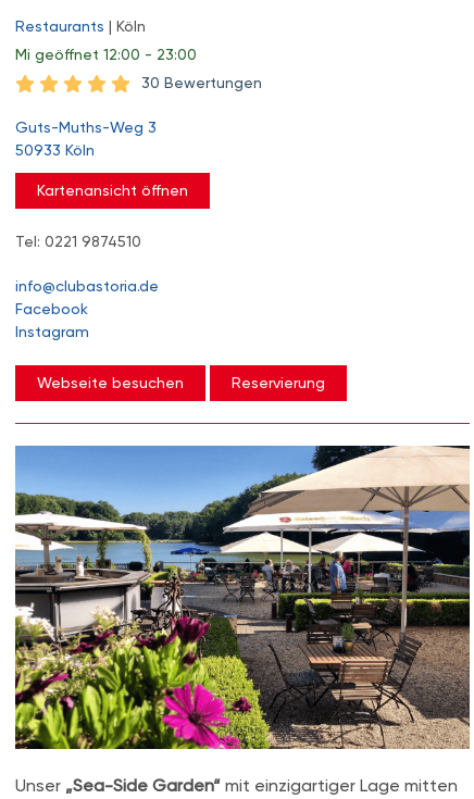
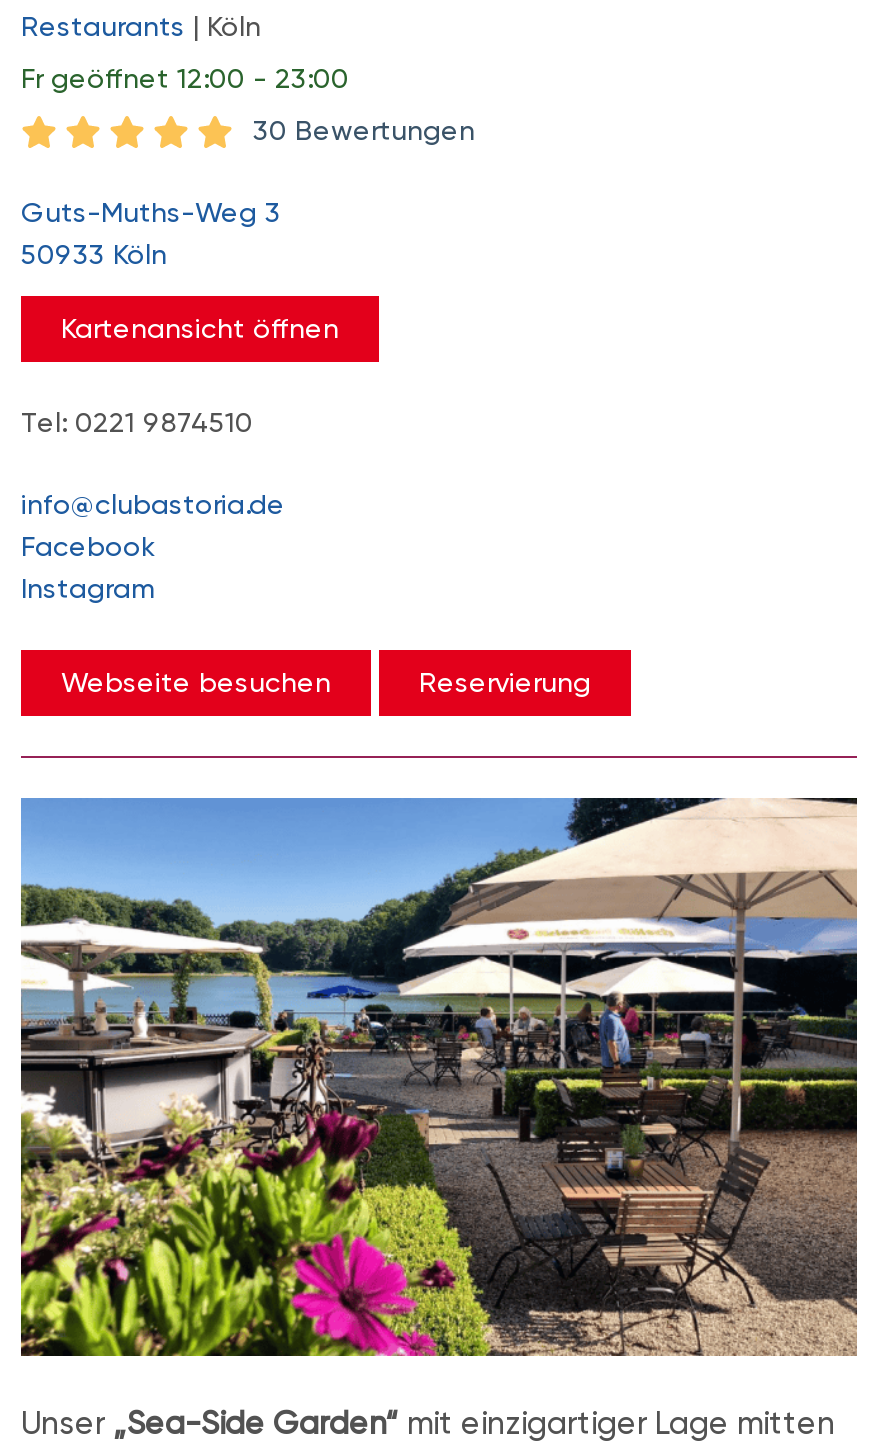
- Mi geöffnet 12:00 - 23:00
+ Fr geöffnet 12:00 - 23:00
